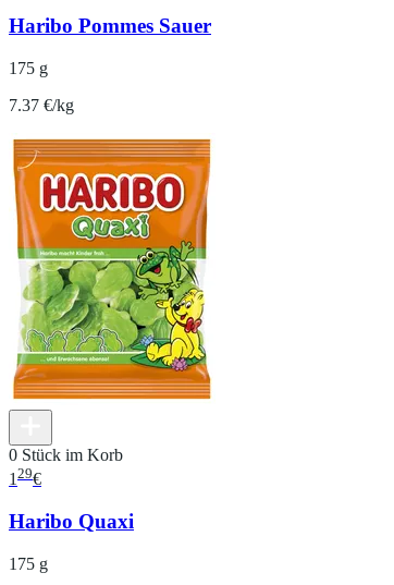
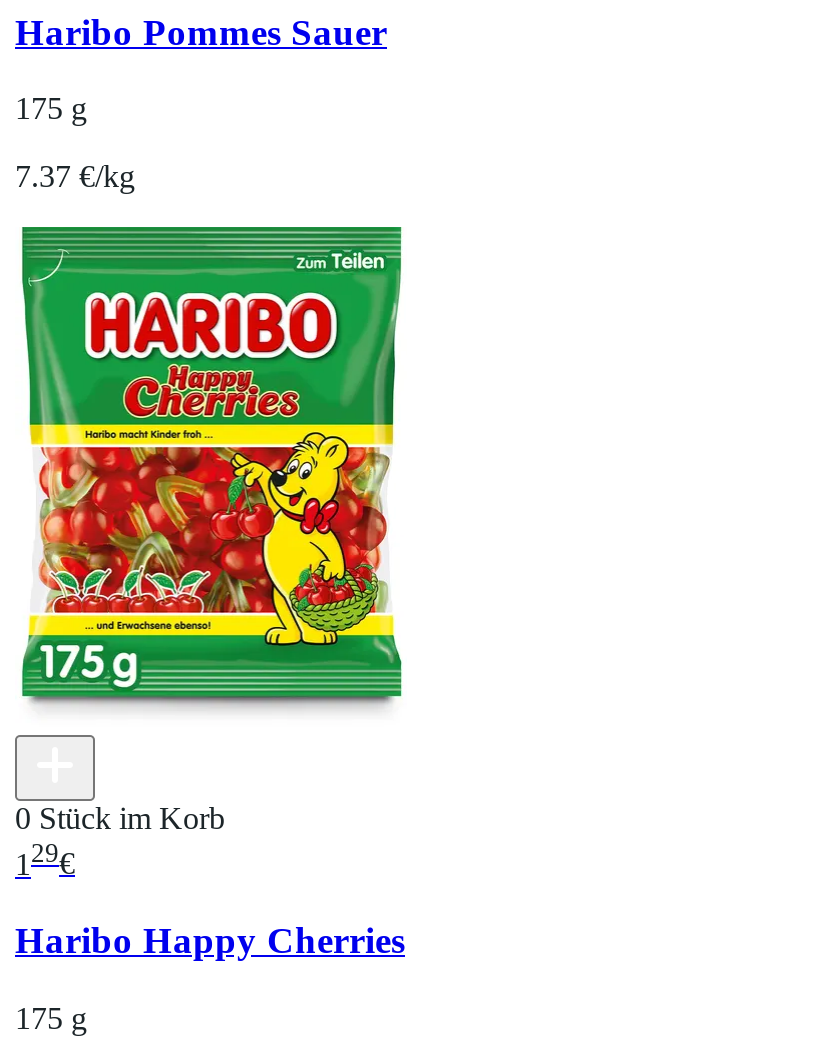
- [image]
+ [image]

- Haribo Quaxi
+ Haribo Happy Cherries
